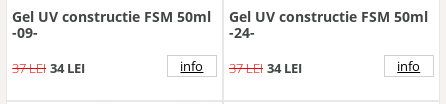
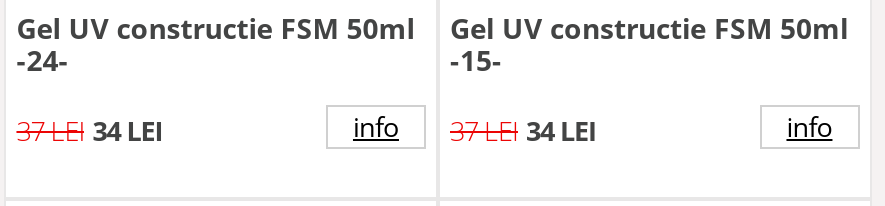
- -09-
+ -24-

- -24-
+ -15-
